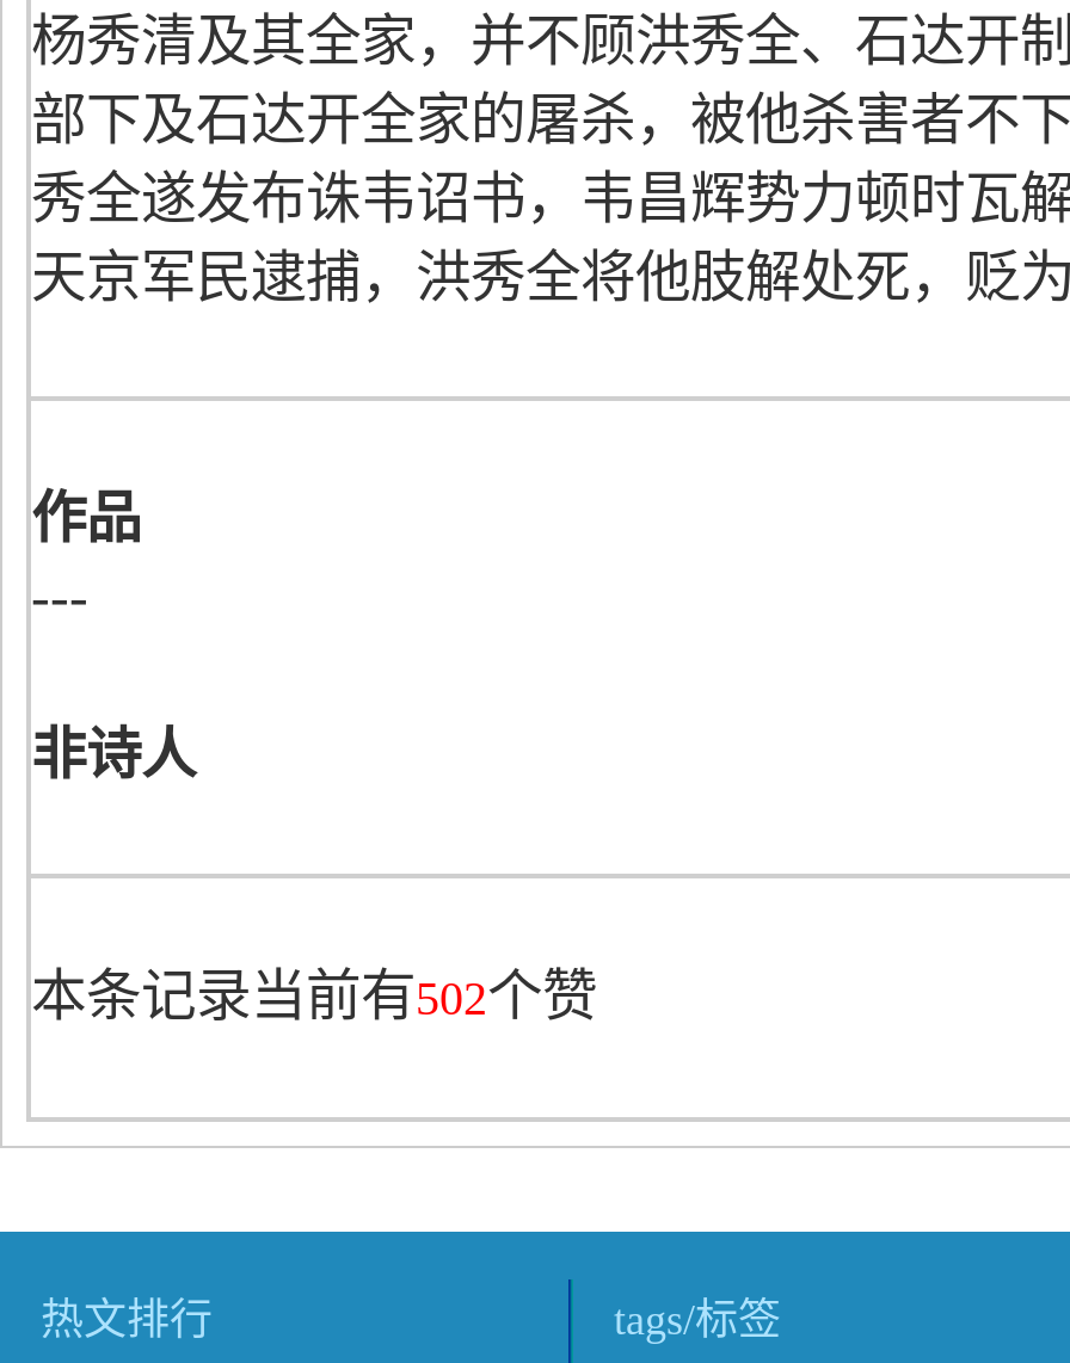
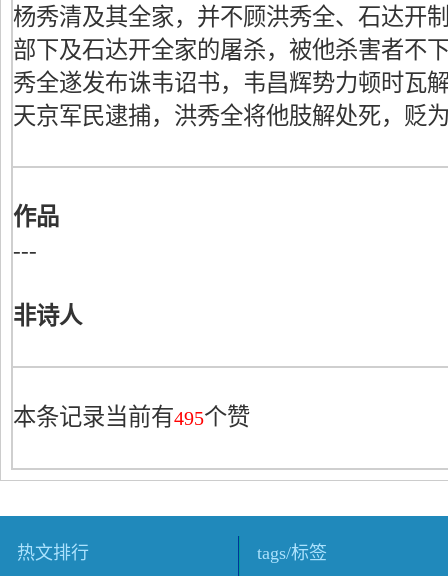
- 本条记录当前有502个赞
+ 本条记录当前有495个赞
